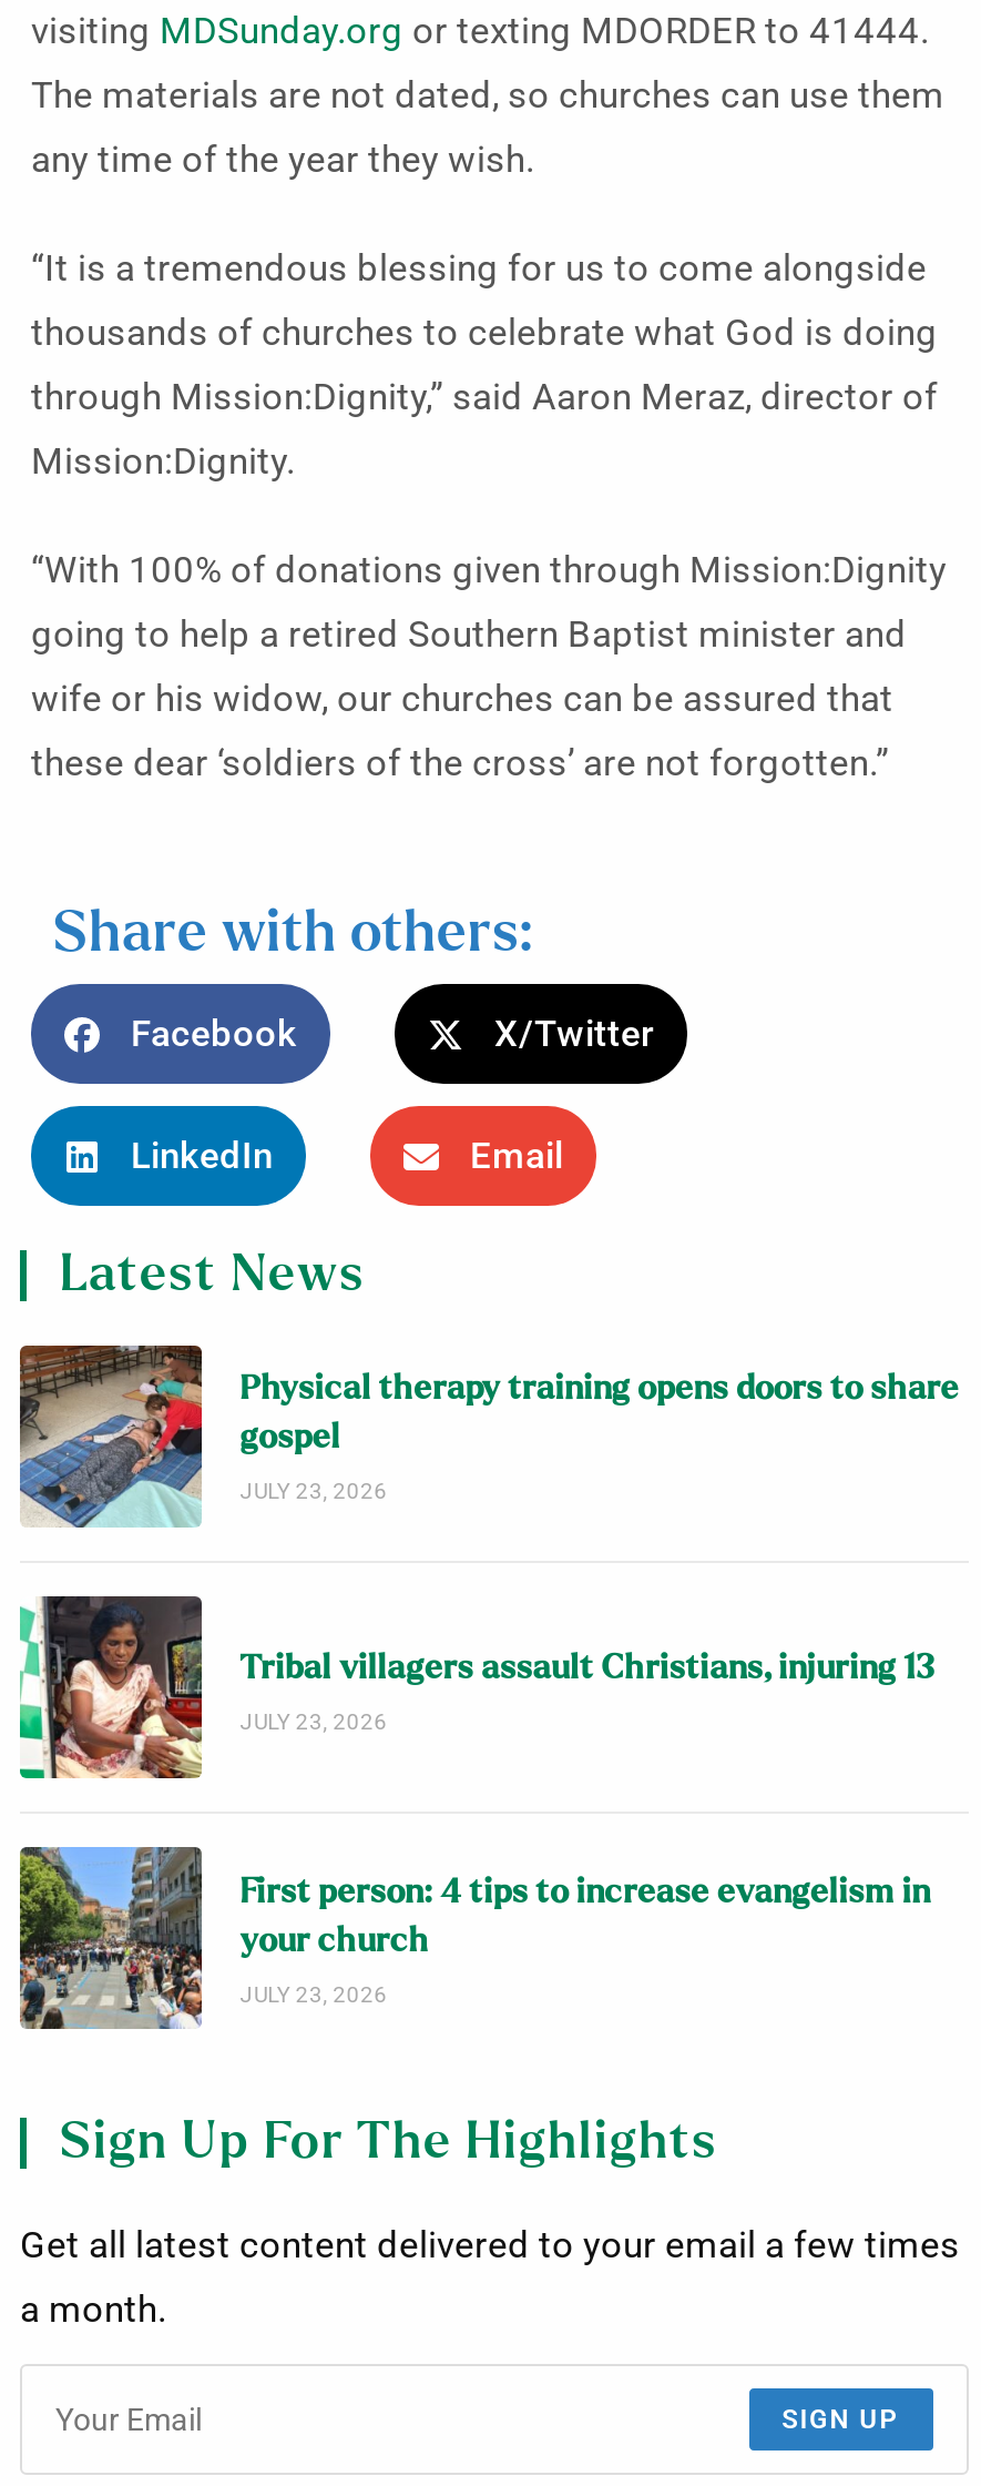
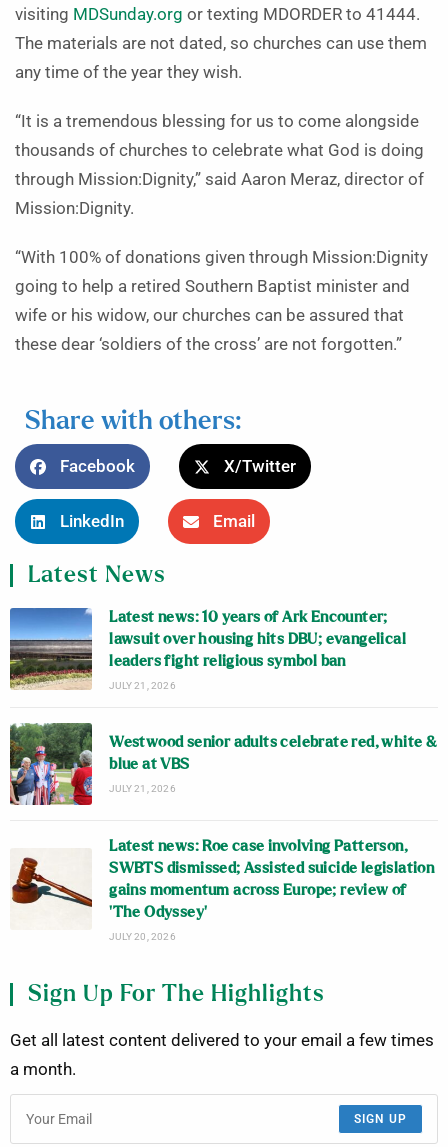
- [image]
- Physical therapy training opens doors to share
- gospel
- JULY 23, 2026
+ [image]
+ Latest news: 10 years of Ark Encounter;
+ lawsuit over housing hits DBU; evangelical
+ leaders fight religious symbol ban
+ JULY 21, 2026

- [image]
- Tribal villagers assault Christians, injuring 13
- JULY 23, 2026
+ [image]
+ Westwood senior adults celebrate red, white &
+ blue at VBS
+ JULY 21, 2026

- [image]
- First person: 4 tips to increase evangelism in
- your church
- JULY 23, 2026
+ [image]
+ Latest news: Roe case involving Patterson,
+ SWBTS dismissed; Assisted suicide legislation
+ gains momentum across Europe; review of
+ ‘The Odyssey’
+ JULY 20, 2026
